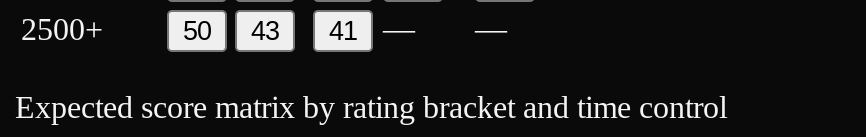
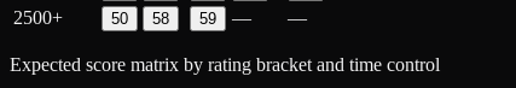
- 43
+ 58

- 41
+ 59
